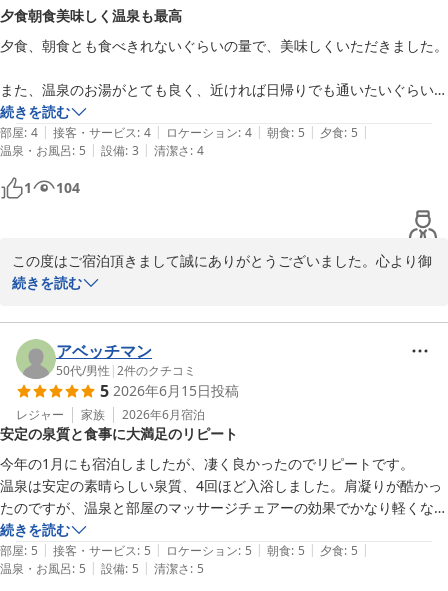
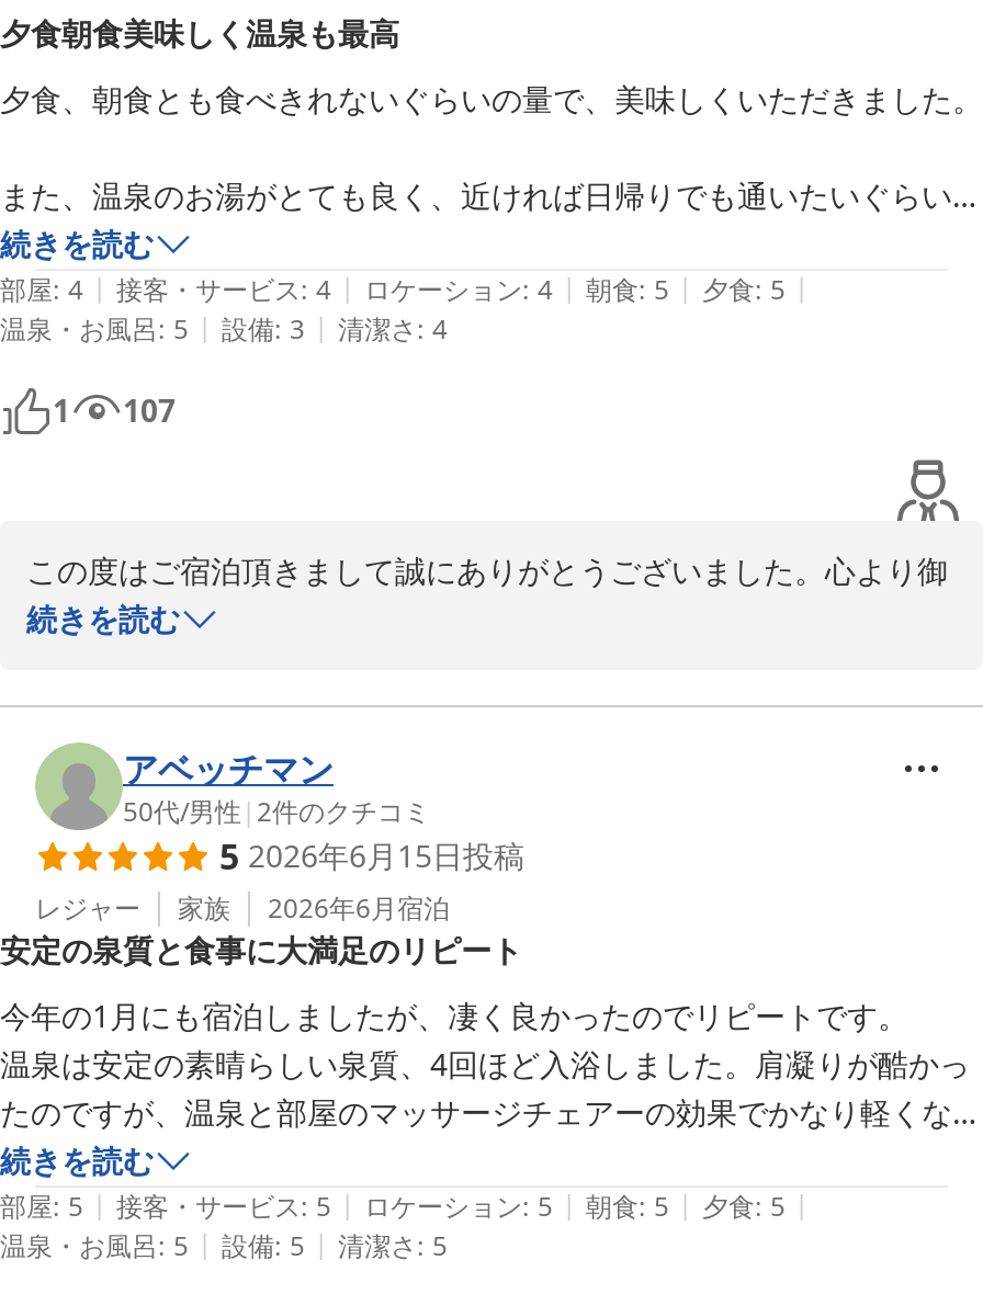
- 1 104
+ 1 107
